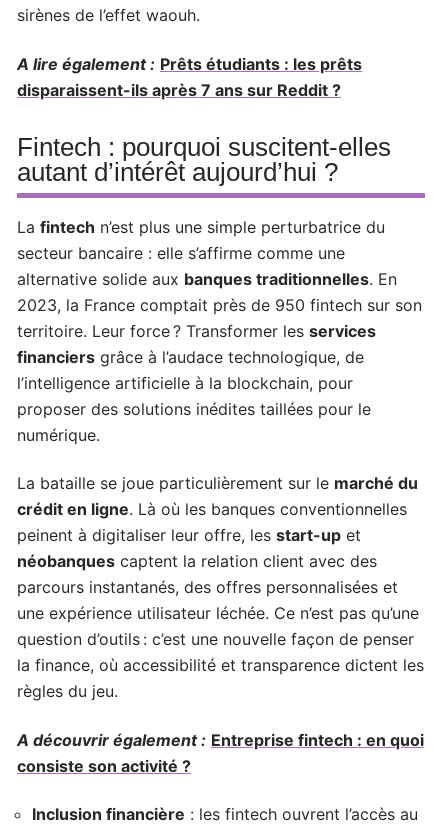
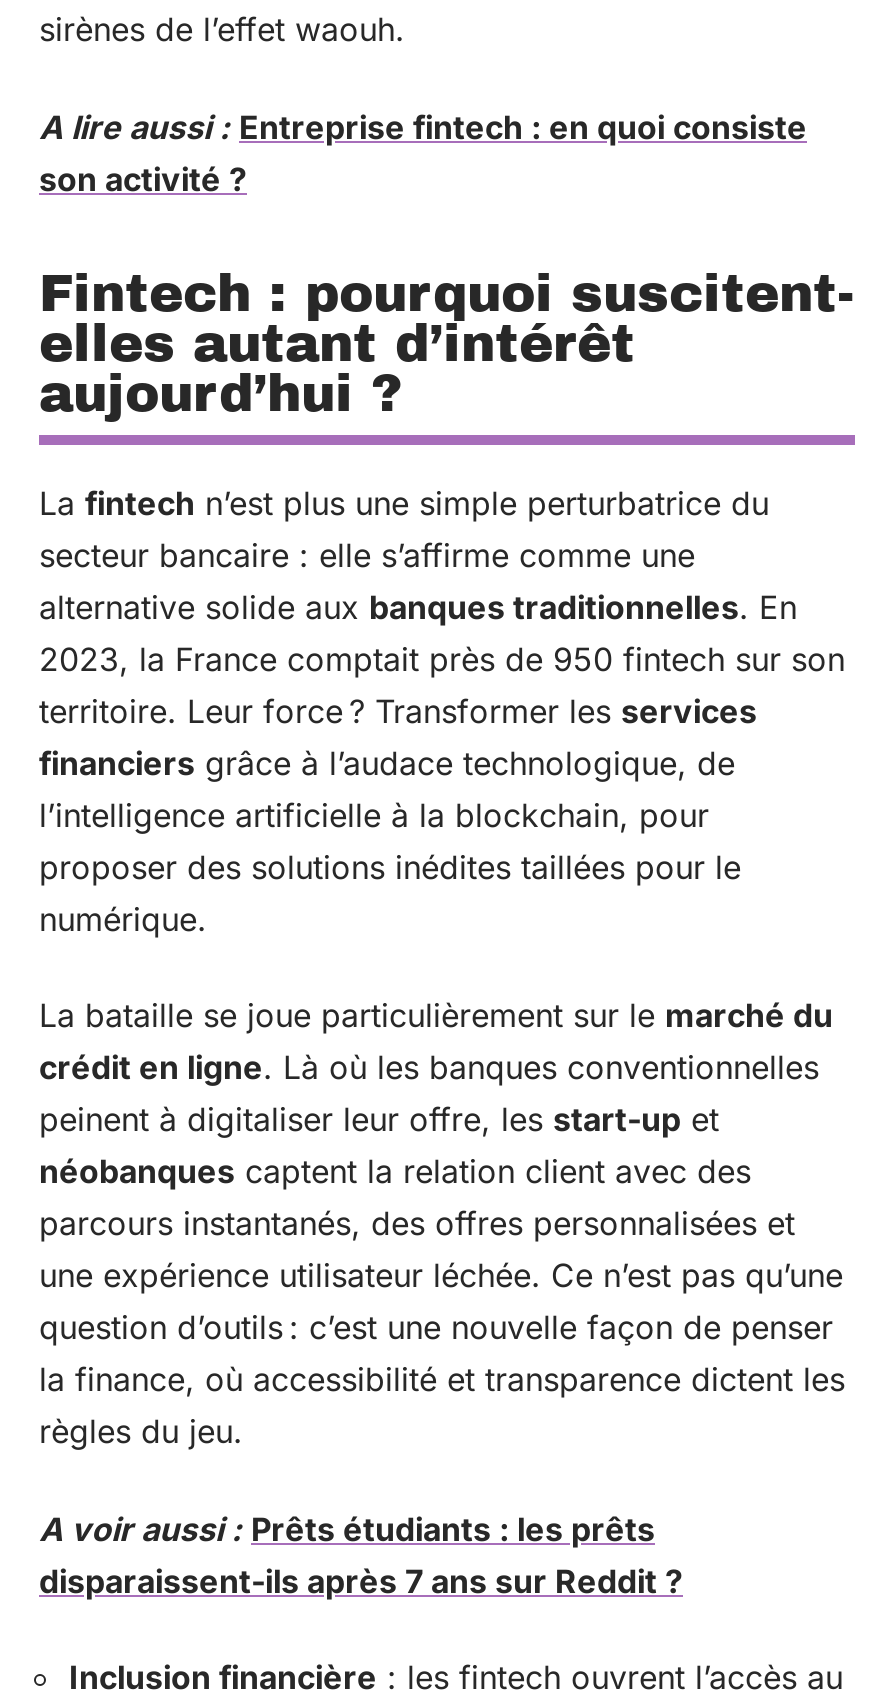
- A lire également : Prêts étudiants : les prêts
+ A lire aussi : Entreprise fintech : en quoi consiste
+ son activité ?

moved down: disparaissent-ils après 7 ans sur Reddit ?

- A découvrir également : Entreprise fintech : en quoi
- consiste son activité ?
+ A voir aussi : Prêts étudiants : les prêts
